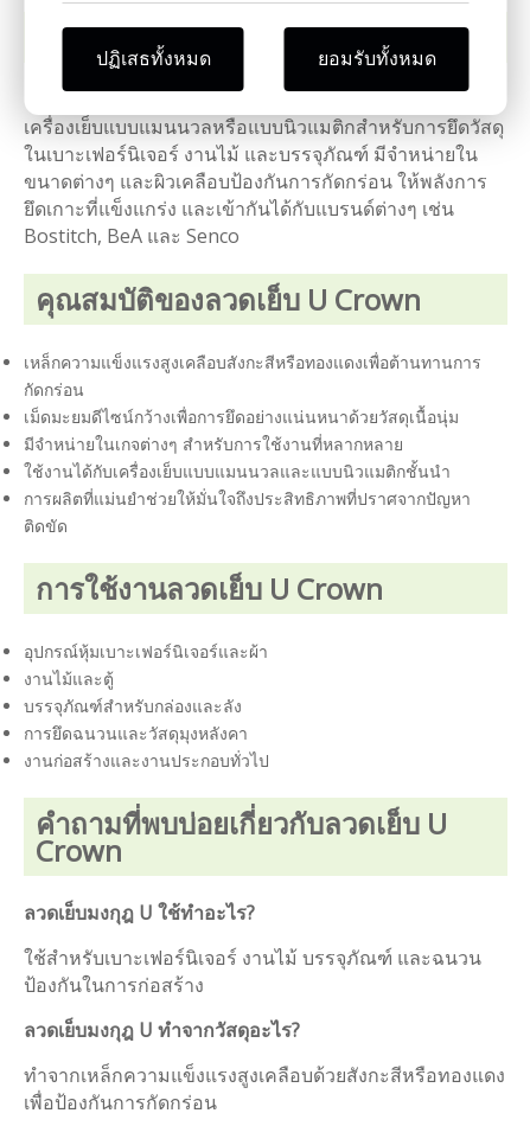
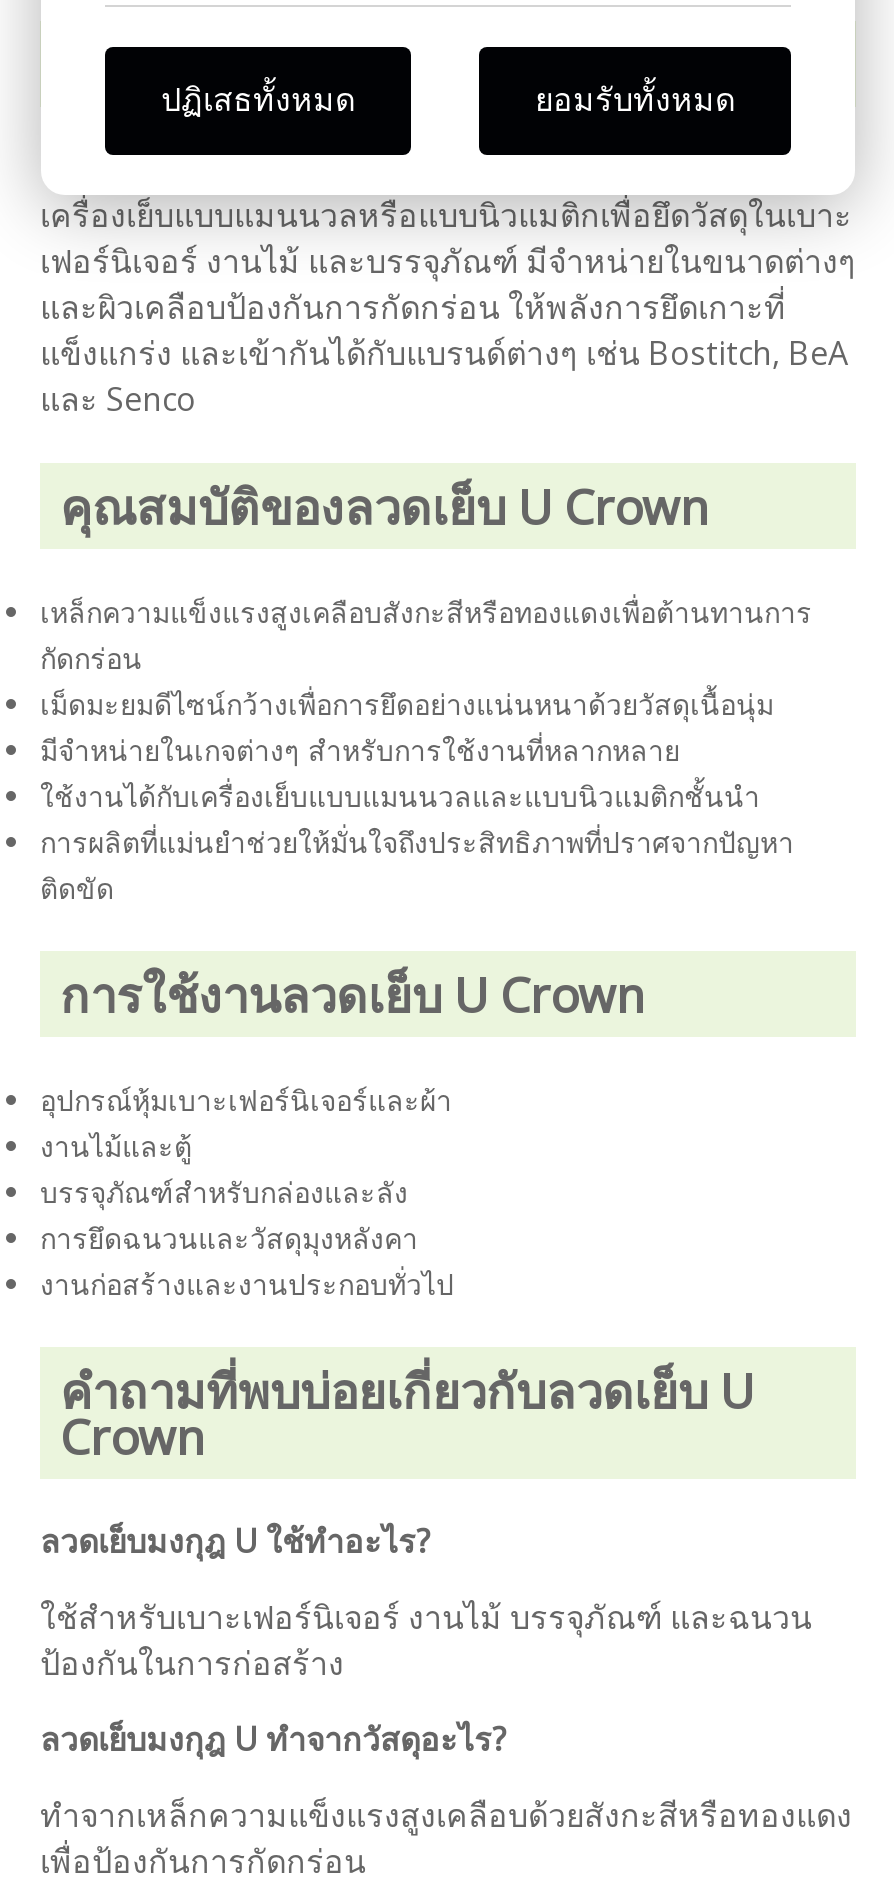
- เครื่องเย็บแบบแมนนวลหรือแบบนิวแมติกสำหรับการยึดวัสดุ
- ในเบาะเฟอร์นิเจอร์ งานไม้ และบรรจุภัณฑ์ มีจำหน่ายใน
- ขนาดต่างๆ และผิวเคลือบป้องกันการกัดกร่อน ให้พลังการ
- ยึดเกาะที่แข็งแกร่ง และเข้ากันได้กับแบรนด์ต่างๆ เช่น
- Bostitch, BeA และ Senco
+ เครื่องเย็บแบบแมนนวลหรือแบบนิวแมติกเพื่อยึดวัสดุในเบาะ
+ เฟอร์นิเจอร์ งานไม้ และบรรจุภัณฑ์ มีจำหน่ายในขนาดต่างๆ
+ และผิวเคลือบป้องกันการกัดกร่อน ให้พลังการยึดเกาะที่
+ แข็งแกร่ง และเข้ากันได้กับแบรนด์ต่างๆ เช่น Bostitch, BeA
+ และ Senco
